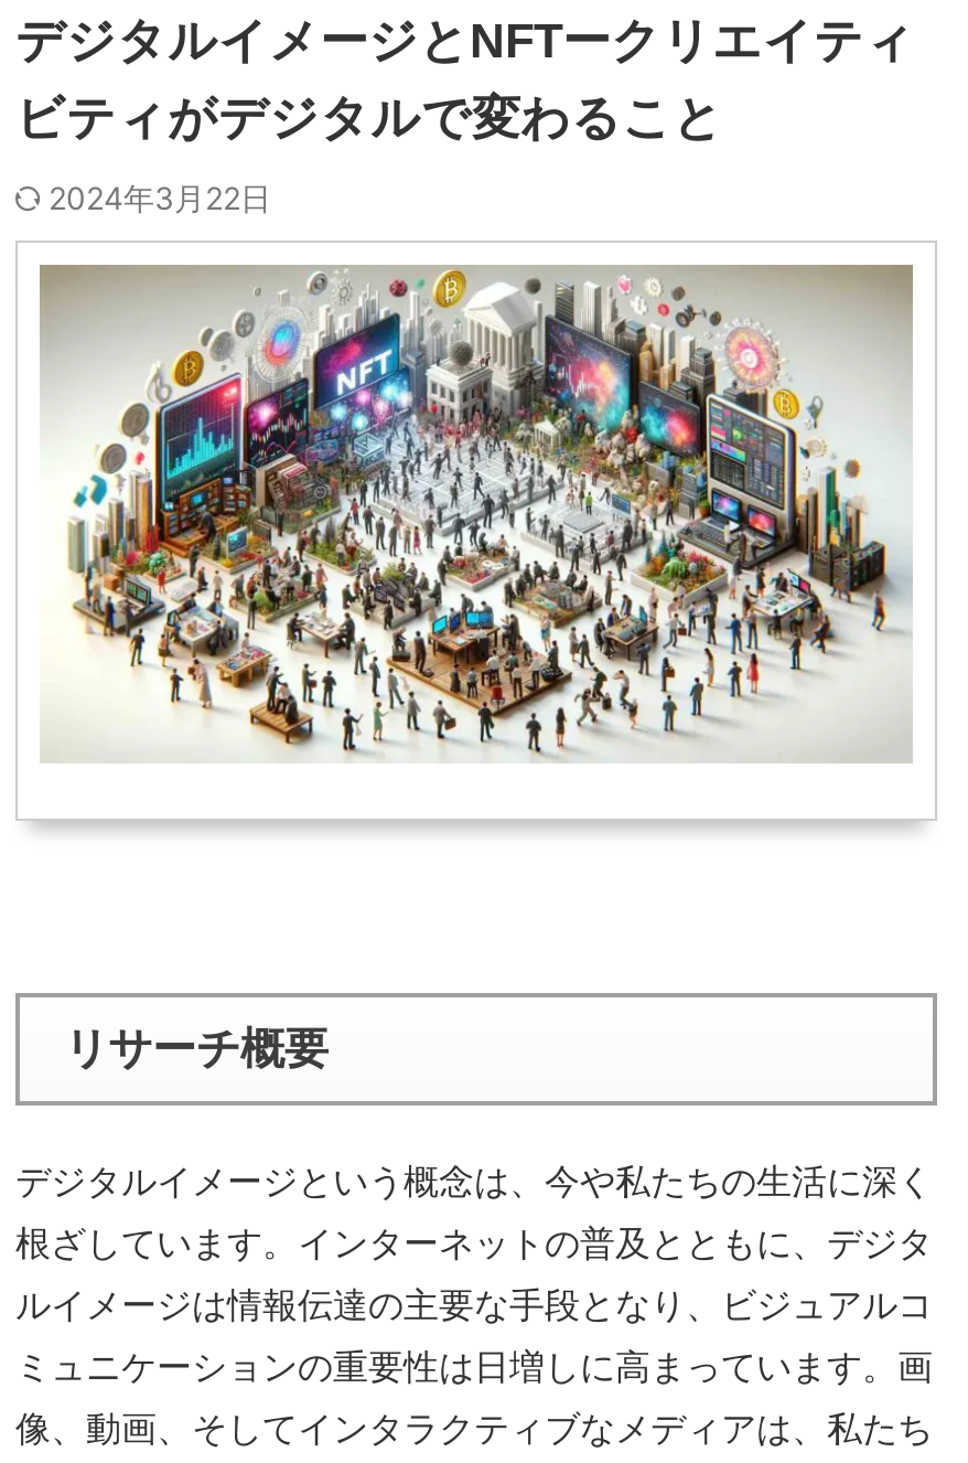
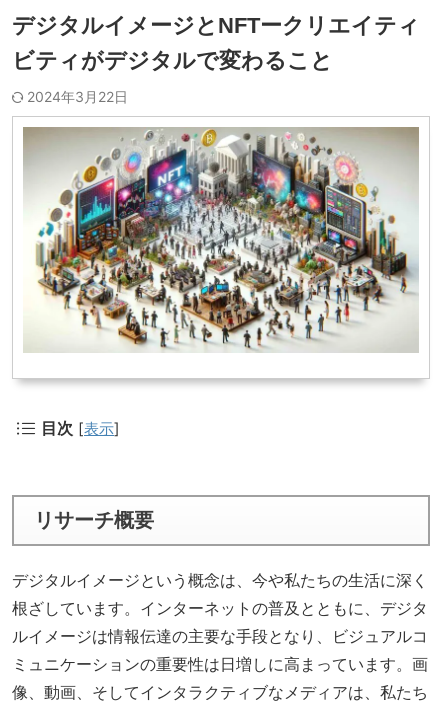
+ 目次 [表示]
